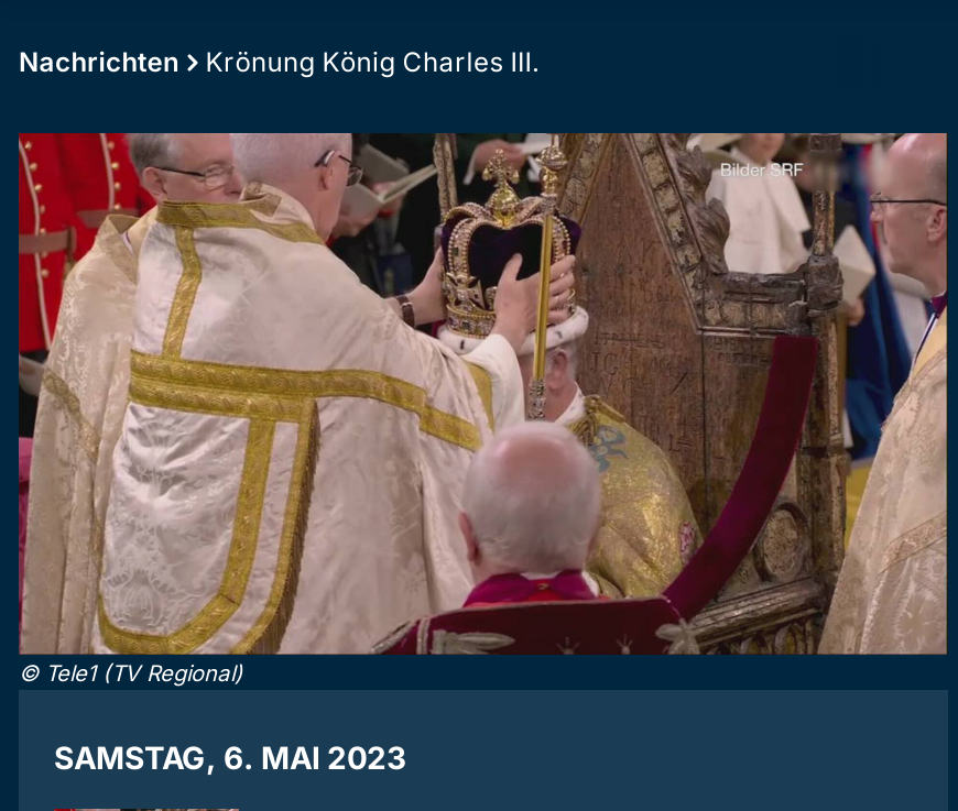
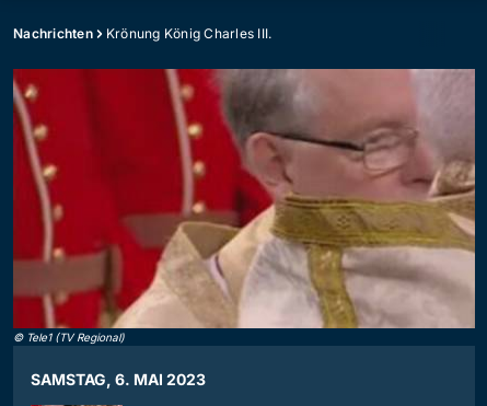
- [image]
+ [image]
